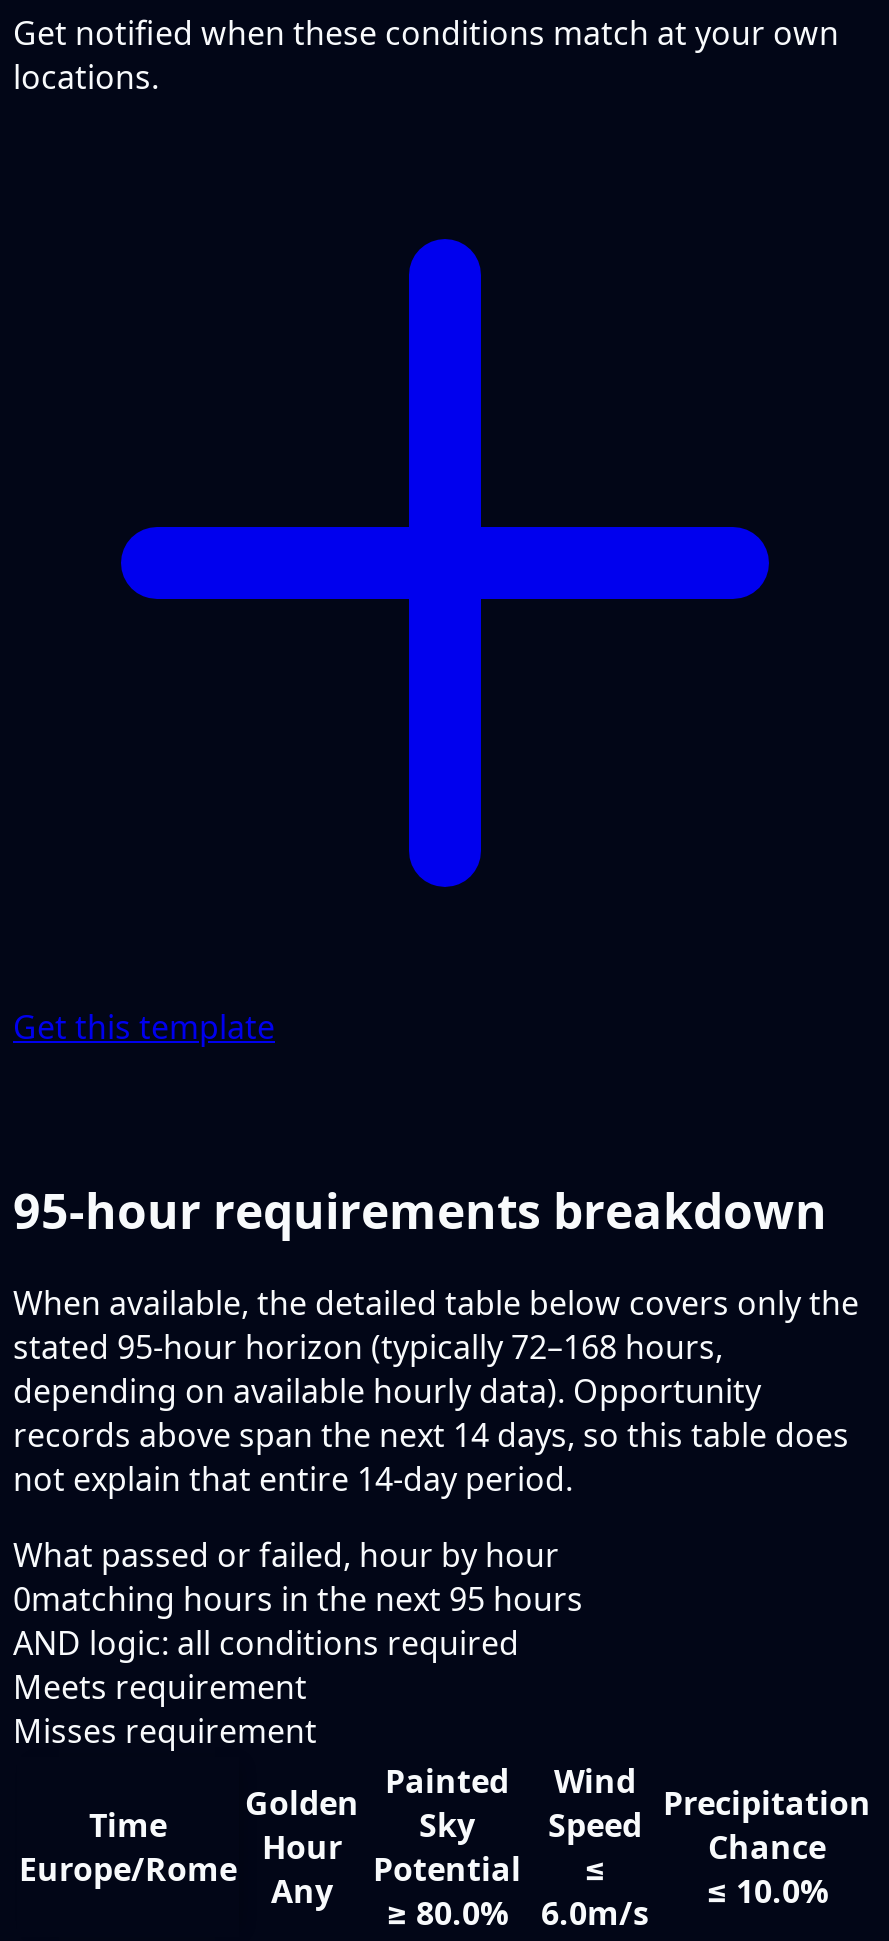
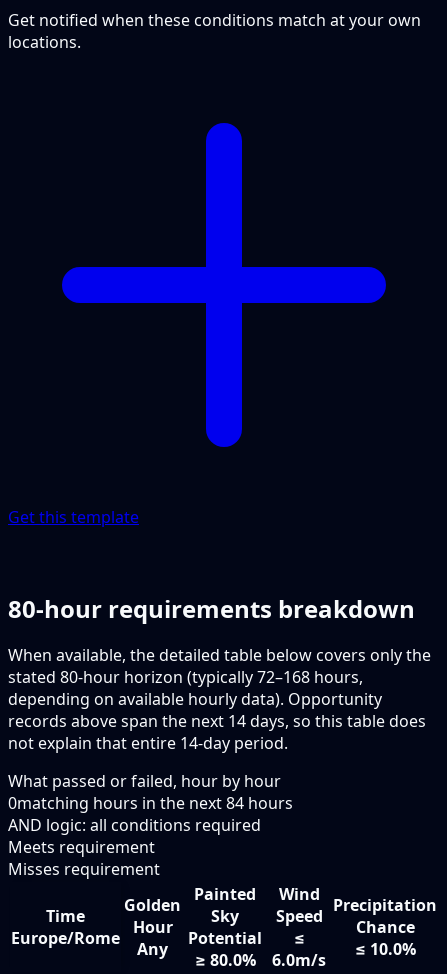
- 95-hour requirements breakdown
+ 80-hour requirements breakdown

- stated 95-hour horizon (typically 72–168 hours,
+ stated 80-hour horizon (typically 72–168 hours,

- 0matching hours in the next 95 hours
+ 0matching hours in the next 84 hours
